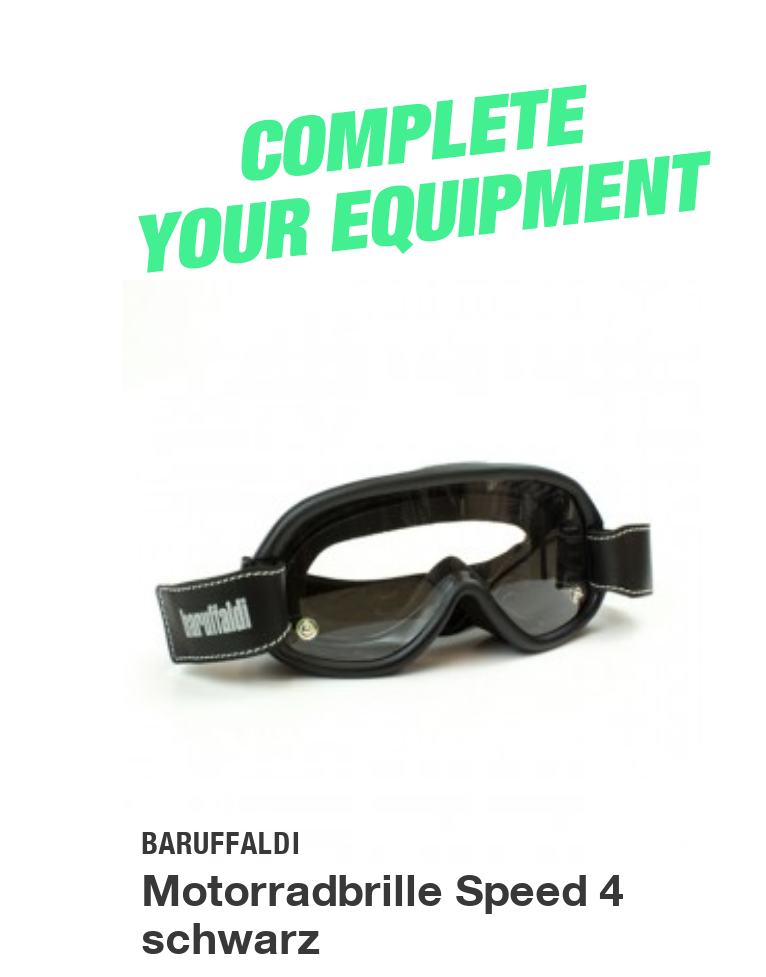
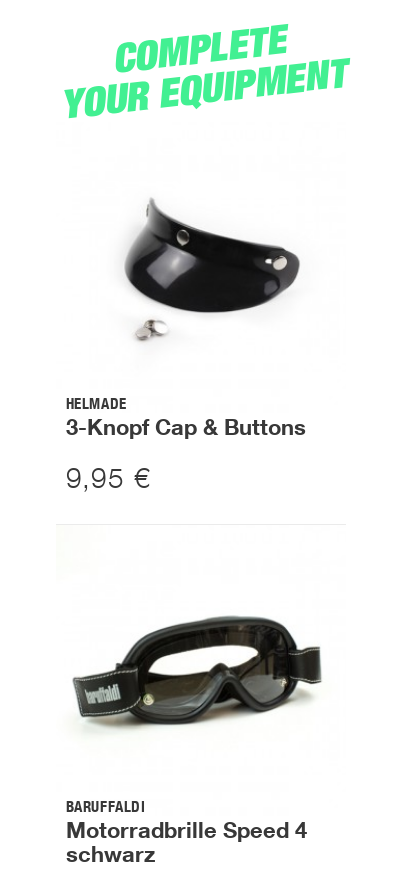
+ HELMADE
+ 3-Knopf Cap & Buttons
+ 9,95 €

+ [image]
